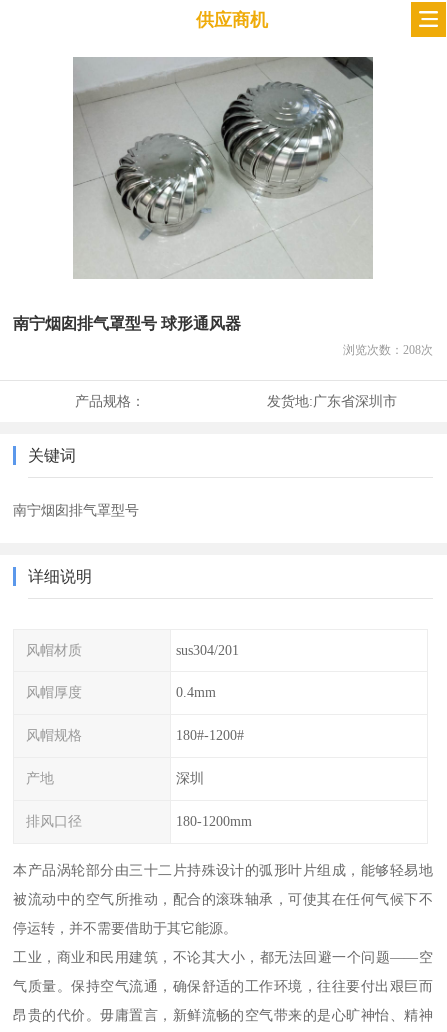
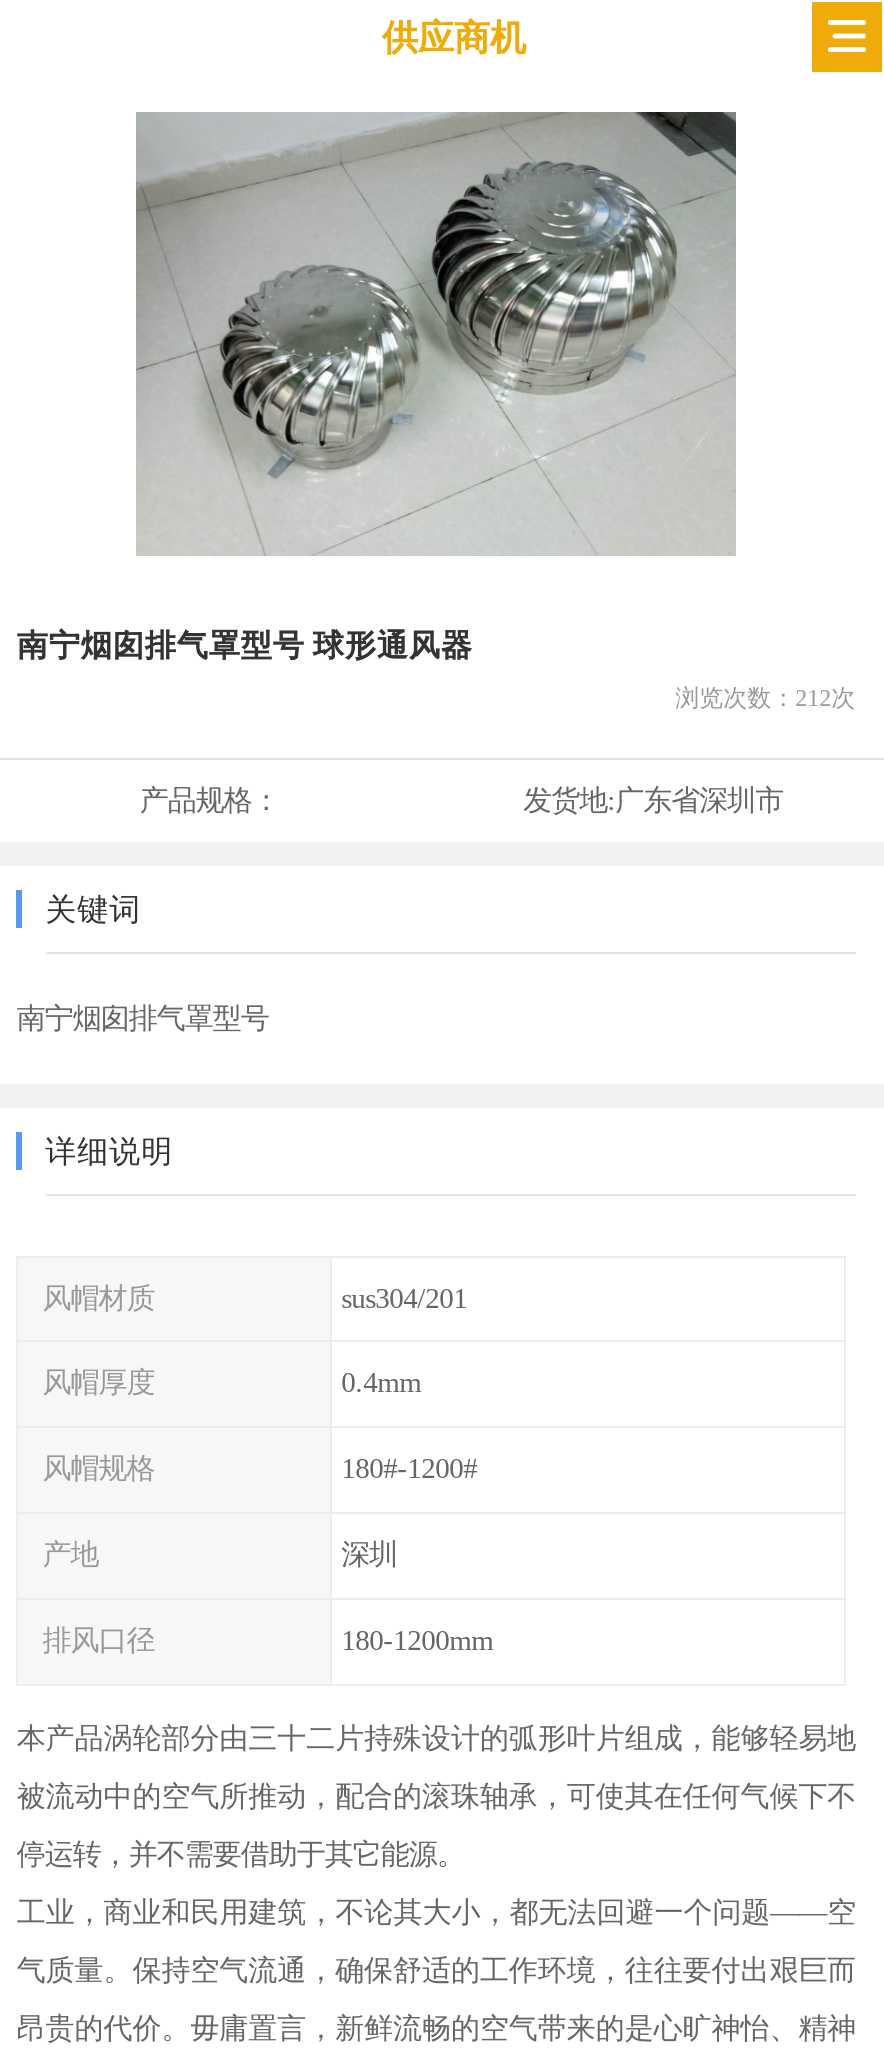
- 浏览次数：208次
+ 浏览次数：212次
